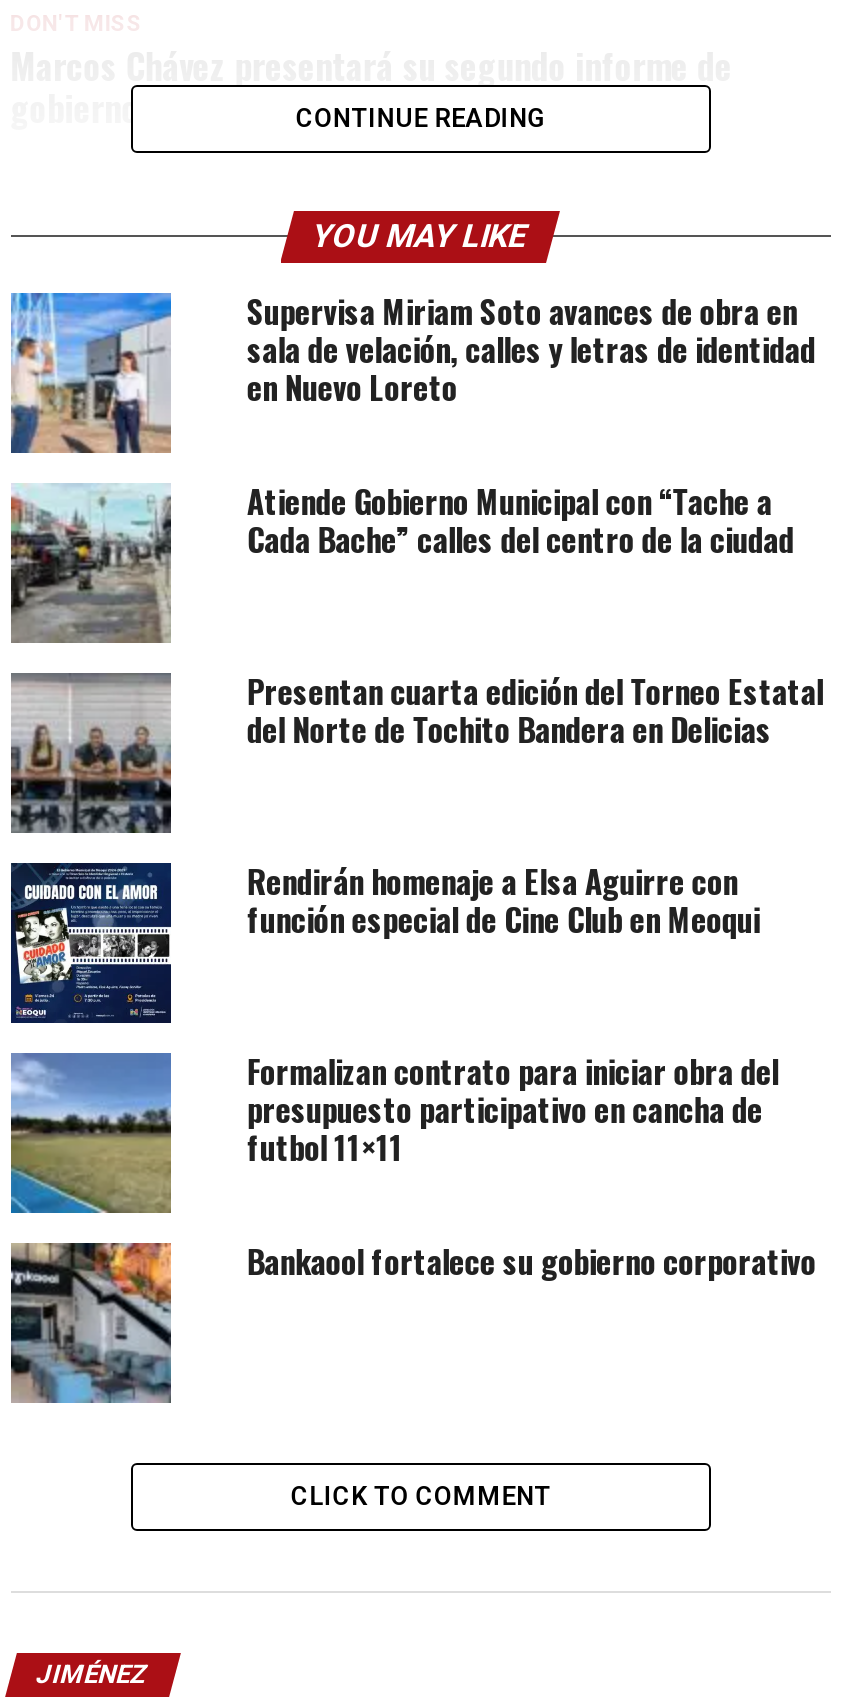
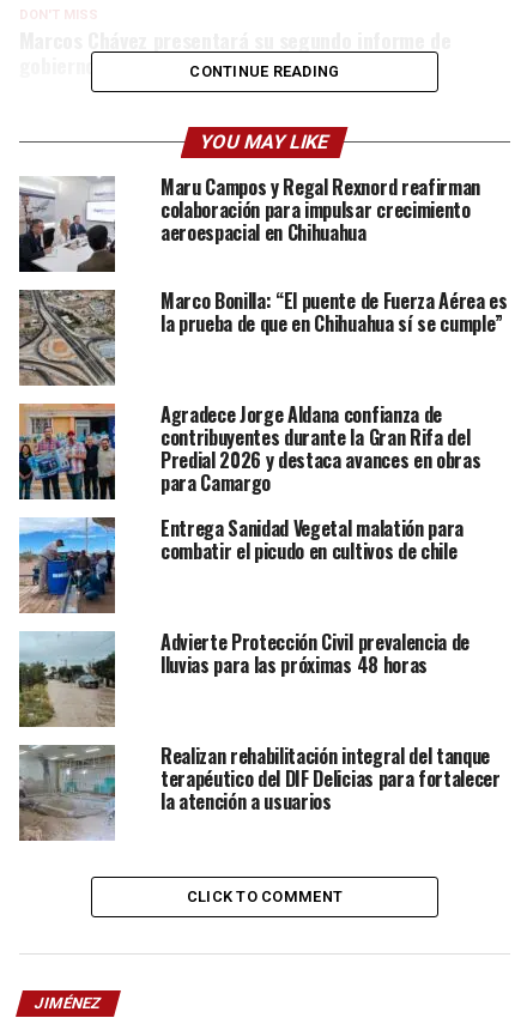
- [image]
- Supervisa Miriam Soto avances de obra en
- sala de velación, calles y letras de identidad
- en Nuevo Loreto
+ [image]
+ Maru Campos y Regal Rexnord reafirman
+ colaboración para impulsar crecimiento
+ aeroespacial en Chihuahua

- [image]
- Atiende Gobierno Municipal con “Tache a
- Cada Bache” calles del centro de la ciudad
+ [image]
+ Marco Bonilla: “El puente de Fuerza Aérea es
+ la prueba de que en Chihuahua sí se cumple”

- [image]
- Presentan cuarta edición del Torneo Estatal
- del Norte de Tochito Bandera en Delicias
+ [image]
+ Agradece Jorge Aldana confianza de
+ contribuyentes durante la Gran Rifa del
+ Predial 2026 y destaca avances en obras
+ para Camargo

- [image]
- Rendirán homenaje a Elsa Aguirre con
- función especial de Cine Club en Meoqui
+ [image]
+ Entrega Sanidad Vegetal malatión para
+ combatir el picudo en cultivos de chile

- [image]
- Formalizan contrato para iniciar obra del
- presupuesto participativo en cancha de
- futbol 11×11
+ [image]
+ Advierte Protección Civil prevalencia de
+ lluvias para las próximas 48 horas

- [image]
- Bankaool fortalece su gobierno corporativo
+ [image]
+ Realizan rehabilitación integral del tanque
+ terapéutico del DIF Delicias para fortalecer
+ la atención a usuarios
